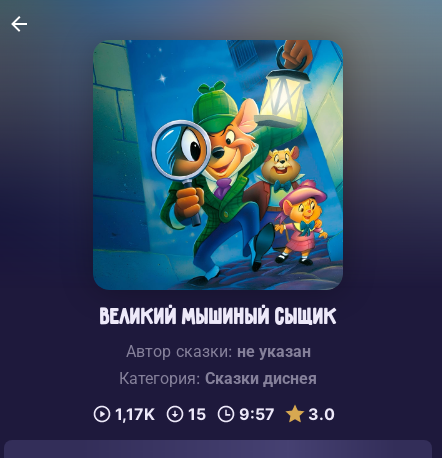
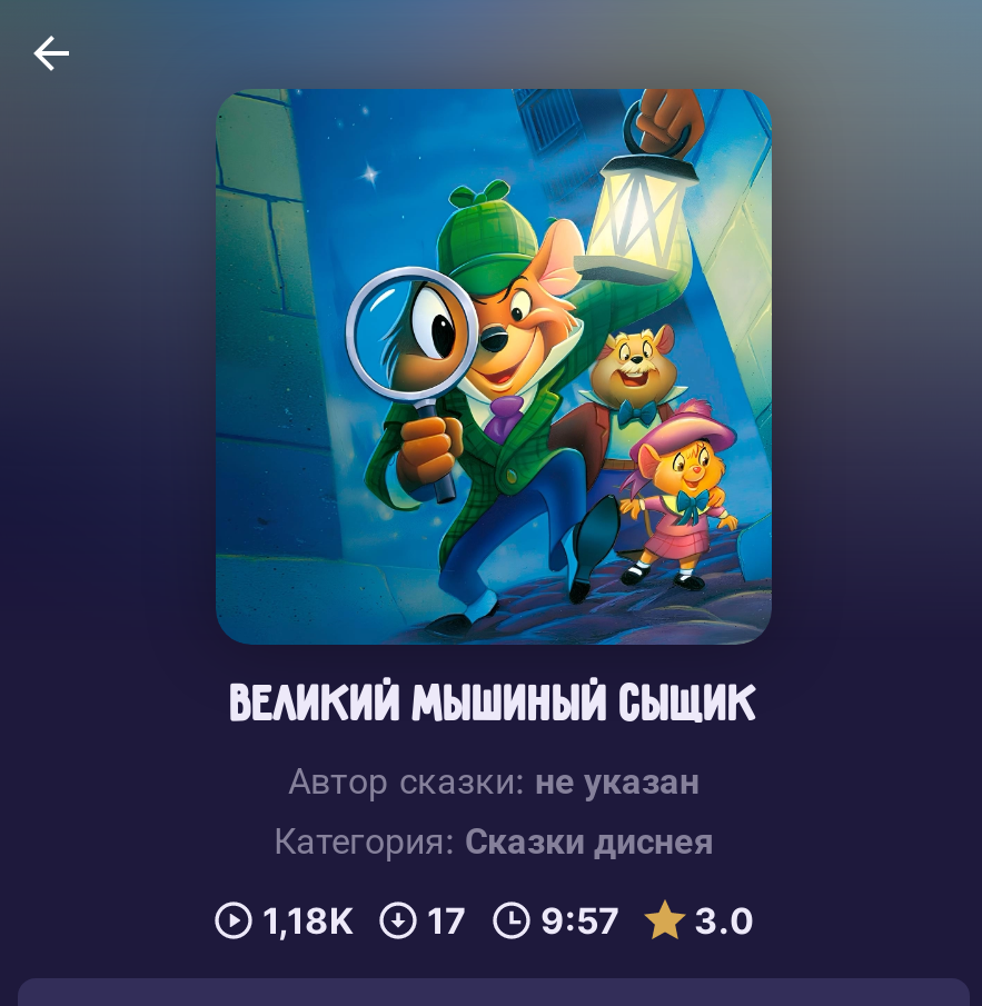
- 1,17K
- 15
+ 1,18K
+ 17
